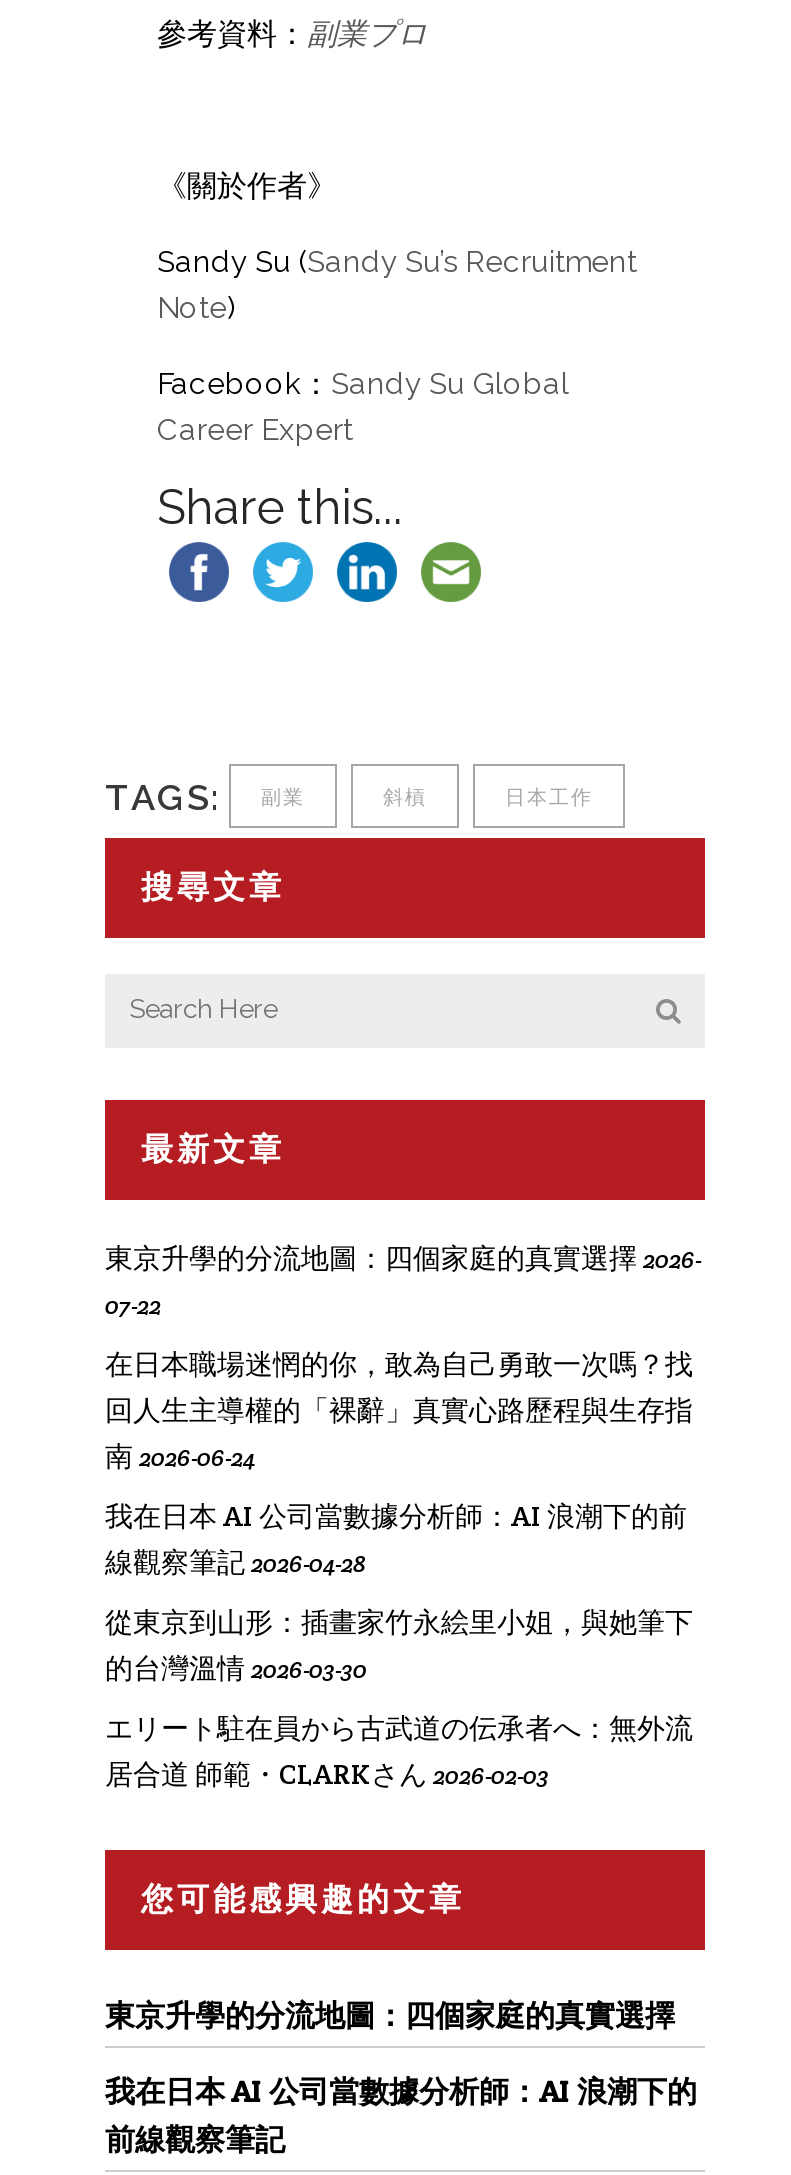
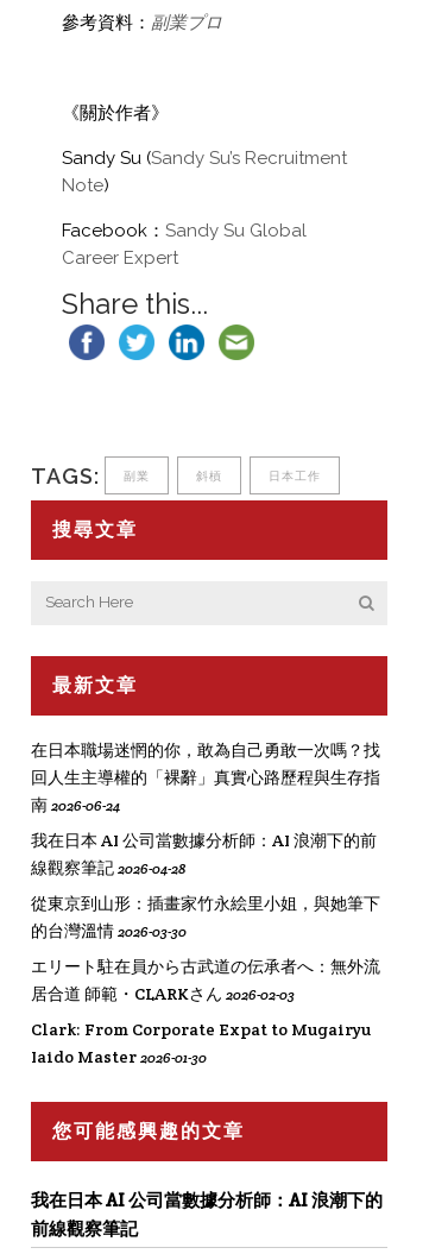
- 東京升學的分流地圖：四個家庭的真實選擇 2026-
- 07-22

+ Clark: From Corporate Expat to Mugairyu
+ Iaido Master 2026-01-30

- 東京升學的分流地圖：四個家庭的真實選擇
